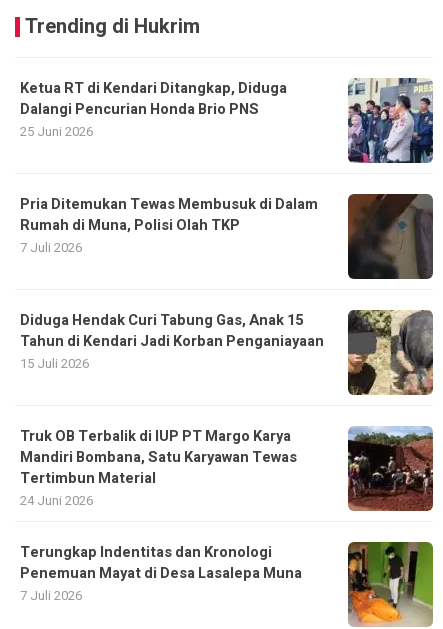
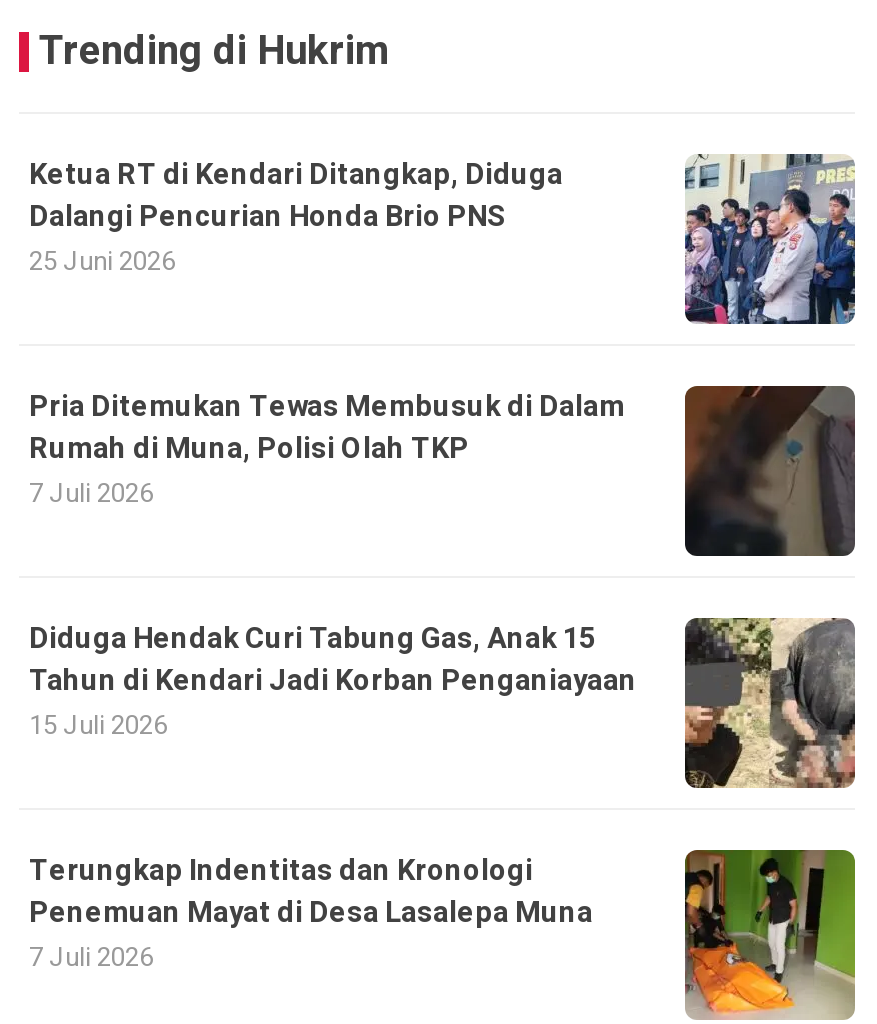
- Truk OB Terbalik di IUP PT Margo Karya
- Mandiri Bombana, Satu Karyawan Tewas
- Tertimbun Material
- 24 Juni 2026

- [image]
